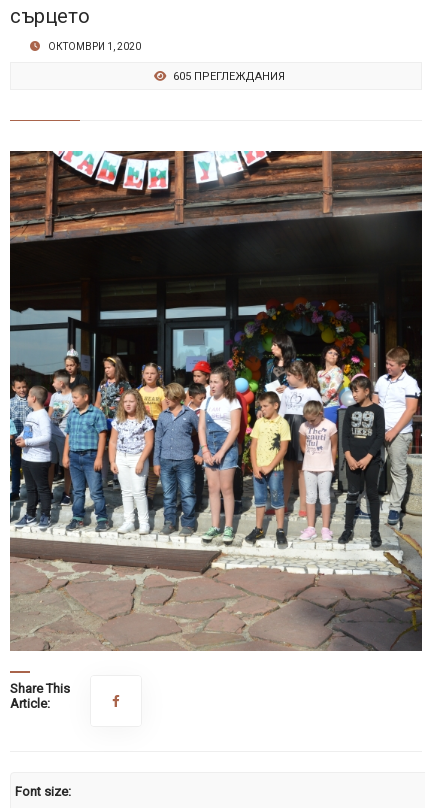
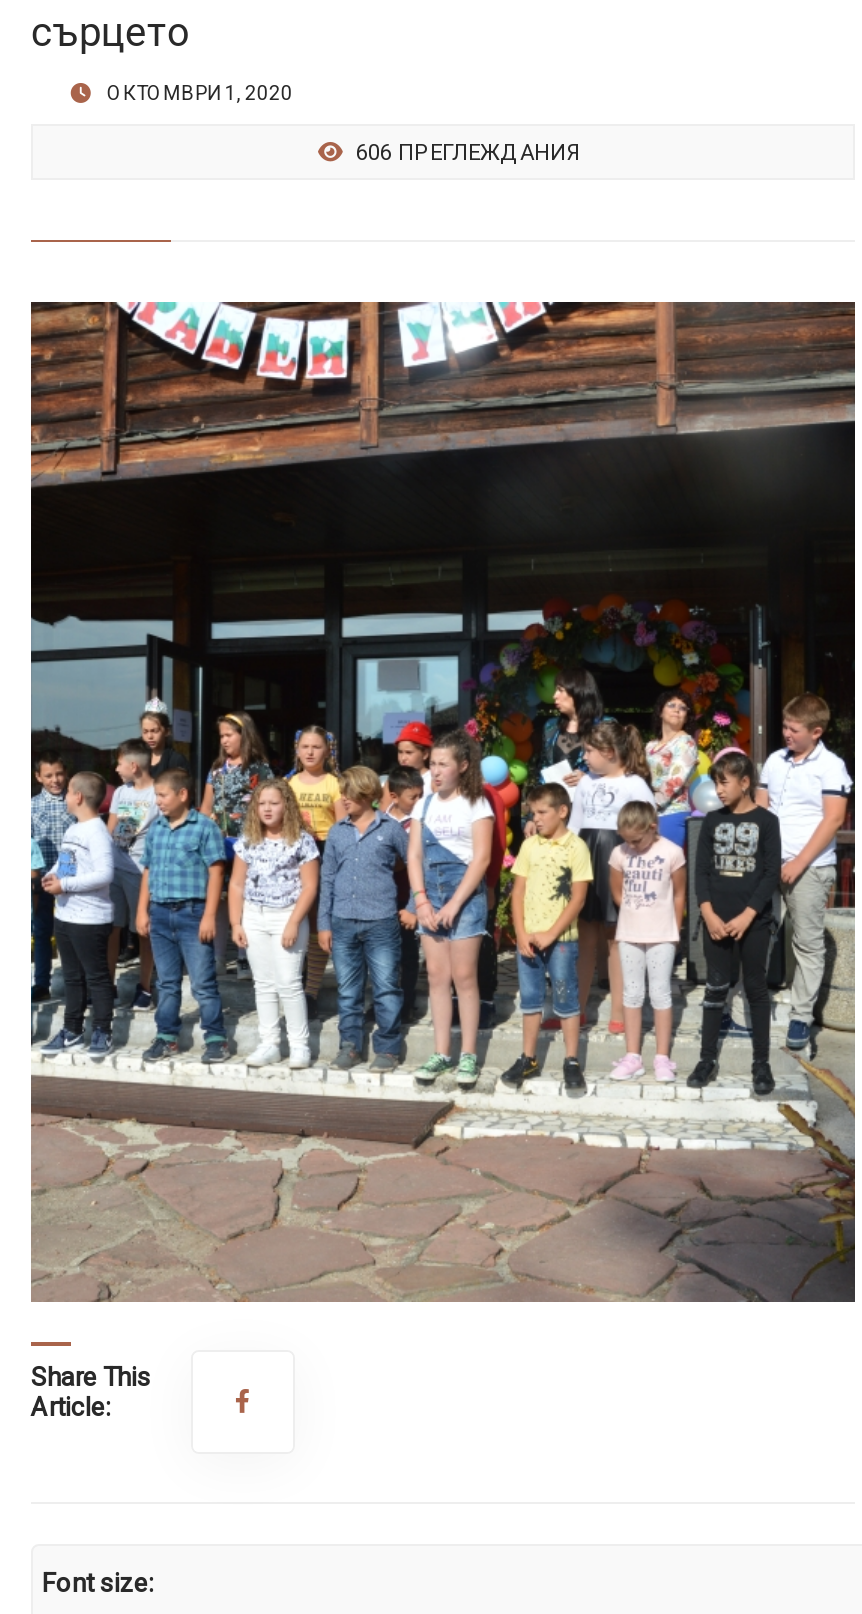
- 605 ПРЕГЛЕЖДАНИЯ
+ 606 ПРЕГЛЕЖДАНИЯ
